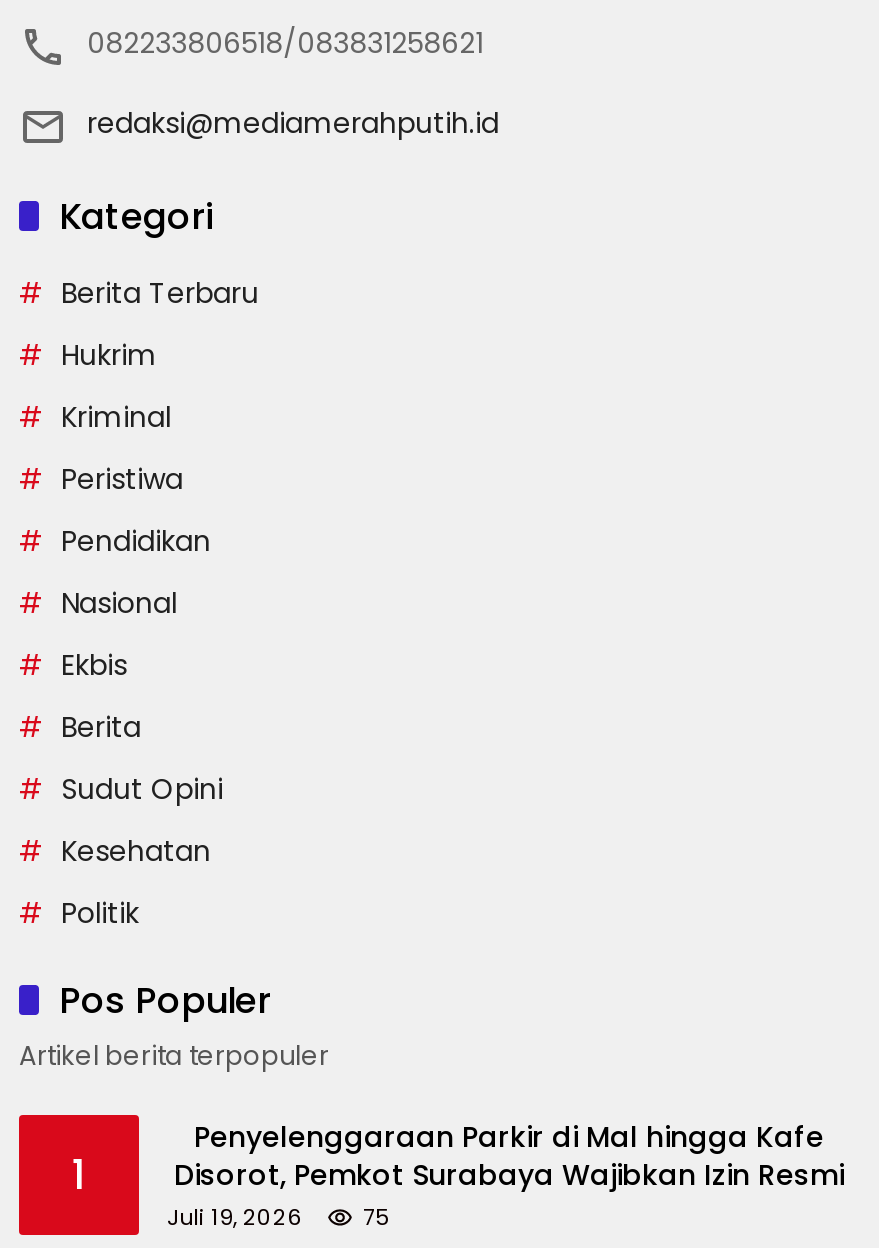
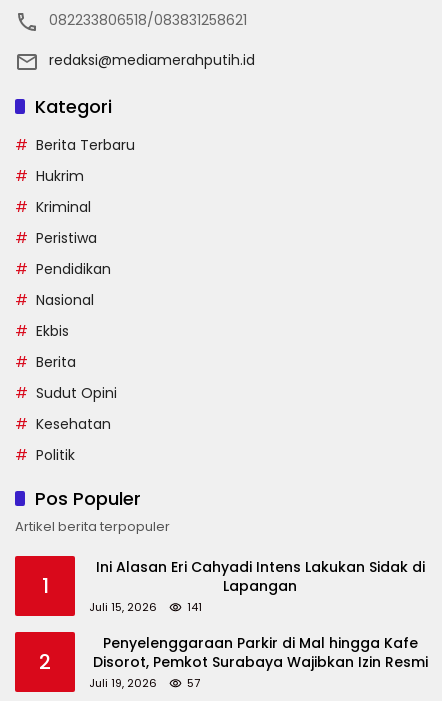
+ Ini Alasan Eri Cahyadi Intens Lakukan Sidak di
+ Lapangan
+ Juli 15, 2026
+ 141
+ 2

- Juli 19, 2026 75
+ Juli 19, 2026 57
